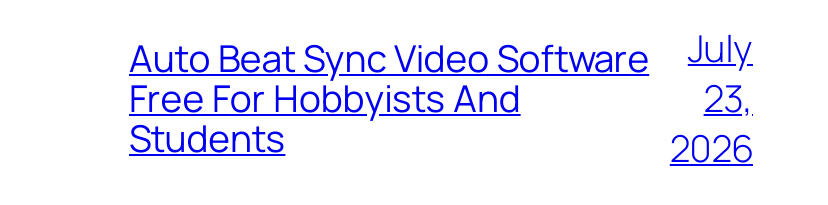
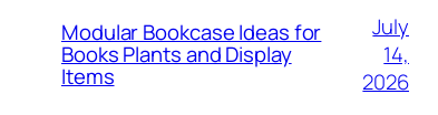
- Auto Beat Sync Video Software
- Free For Hobbyists And
- Students
+ Modular Bookcase Ideas for
+ Books Plants and Display
+ Items

- 23,
+ 14,
